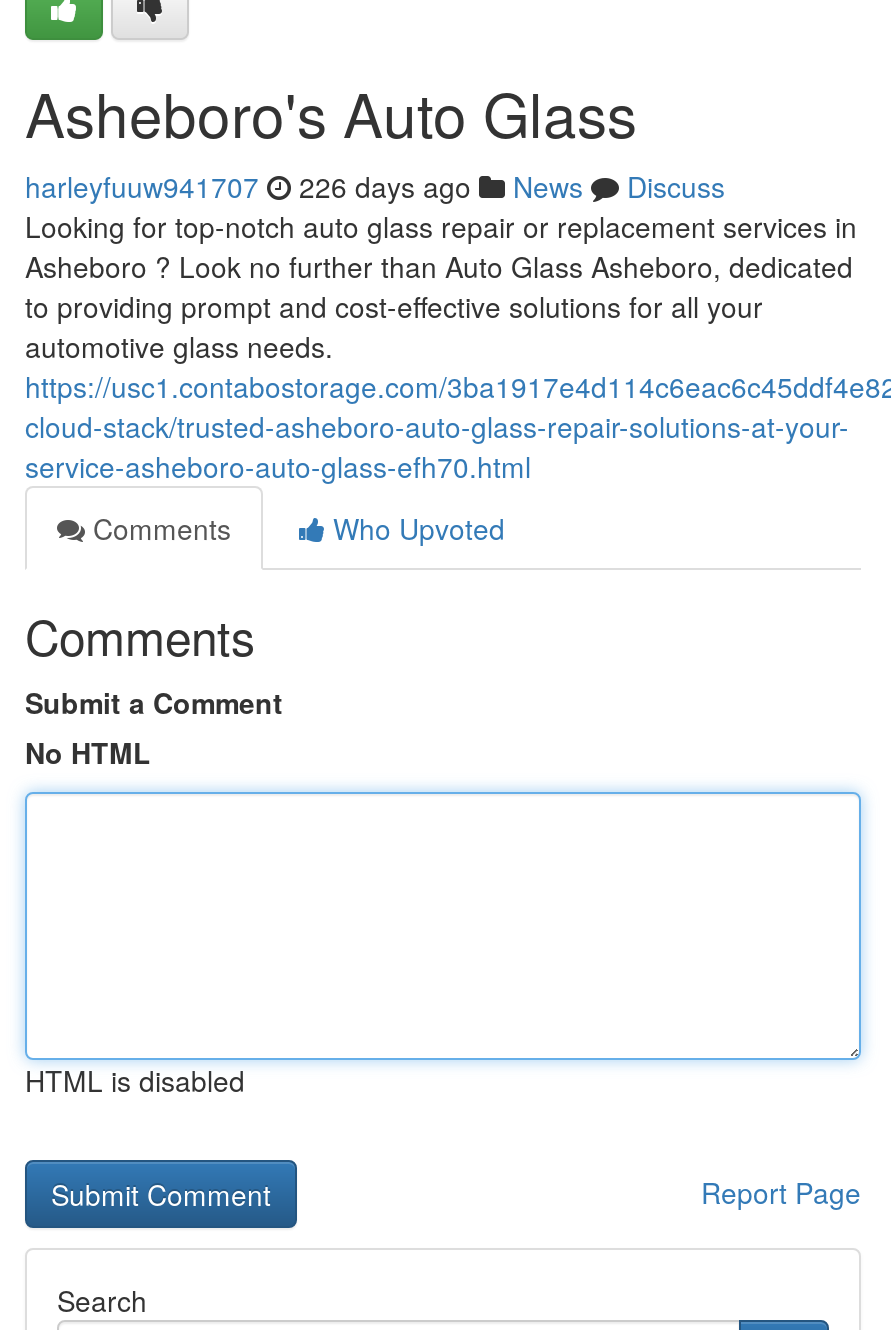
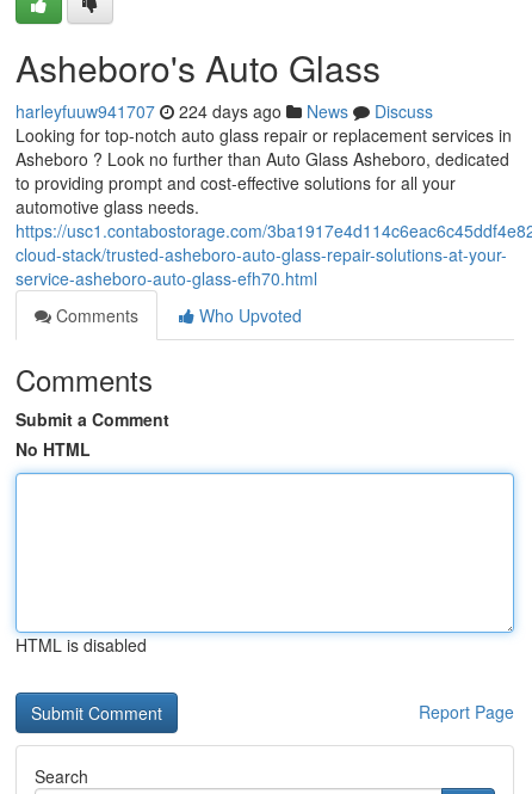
- harleyfuuw941707 226 days ago News Discuss
+ harleyfuuw941707 224 days ago News Discuss
